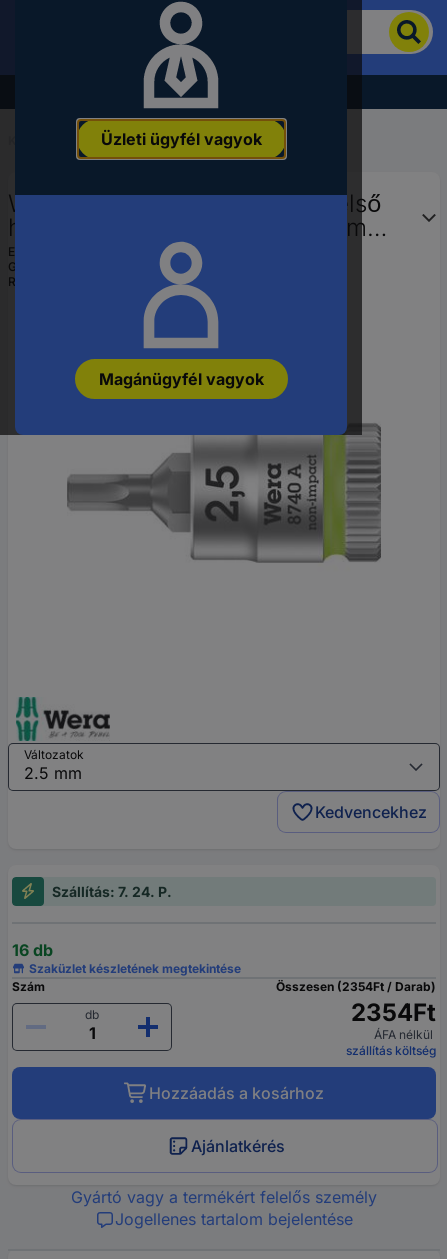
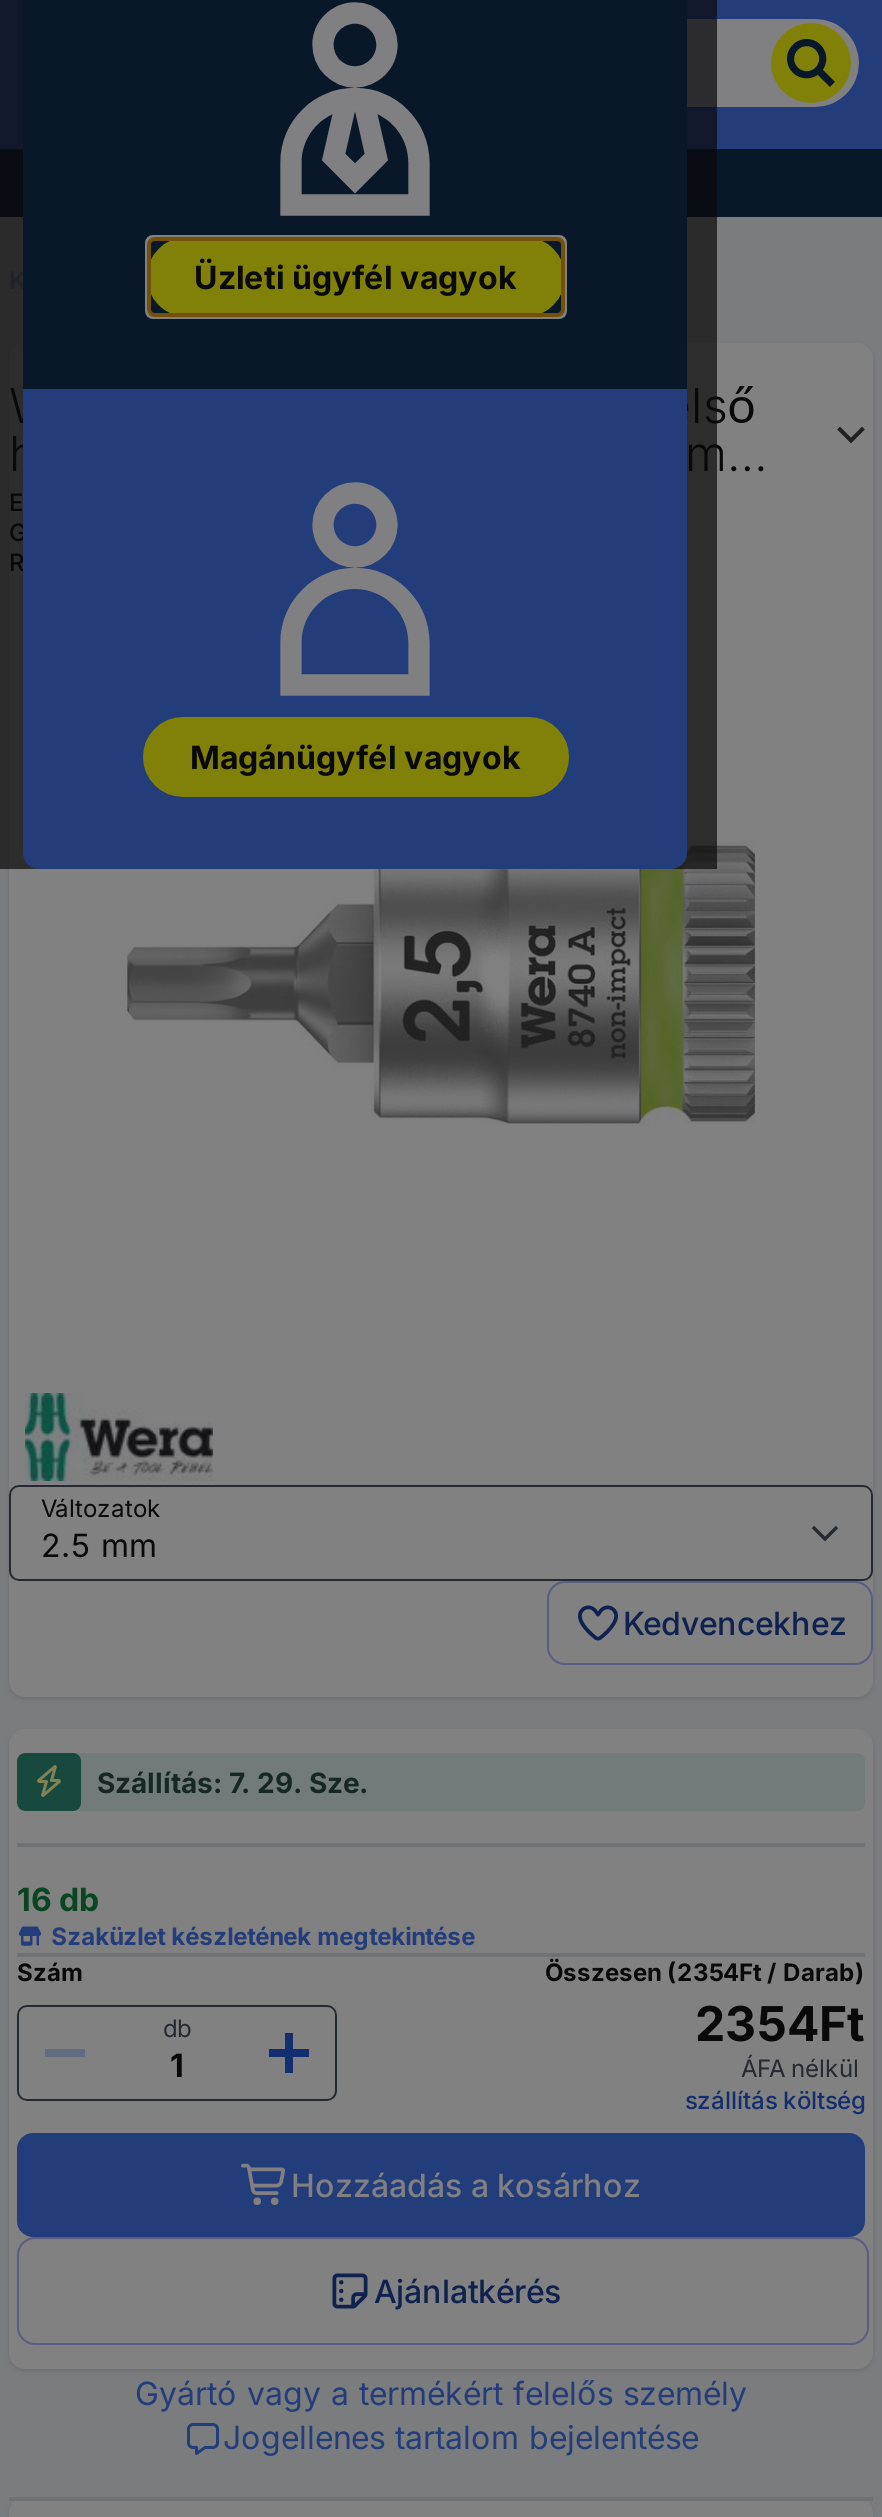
- Szállítás: 7. 24. P.
+ Szállítás: 7. 29. Sze.
